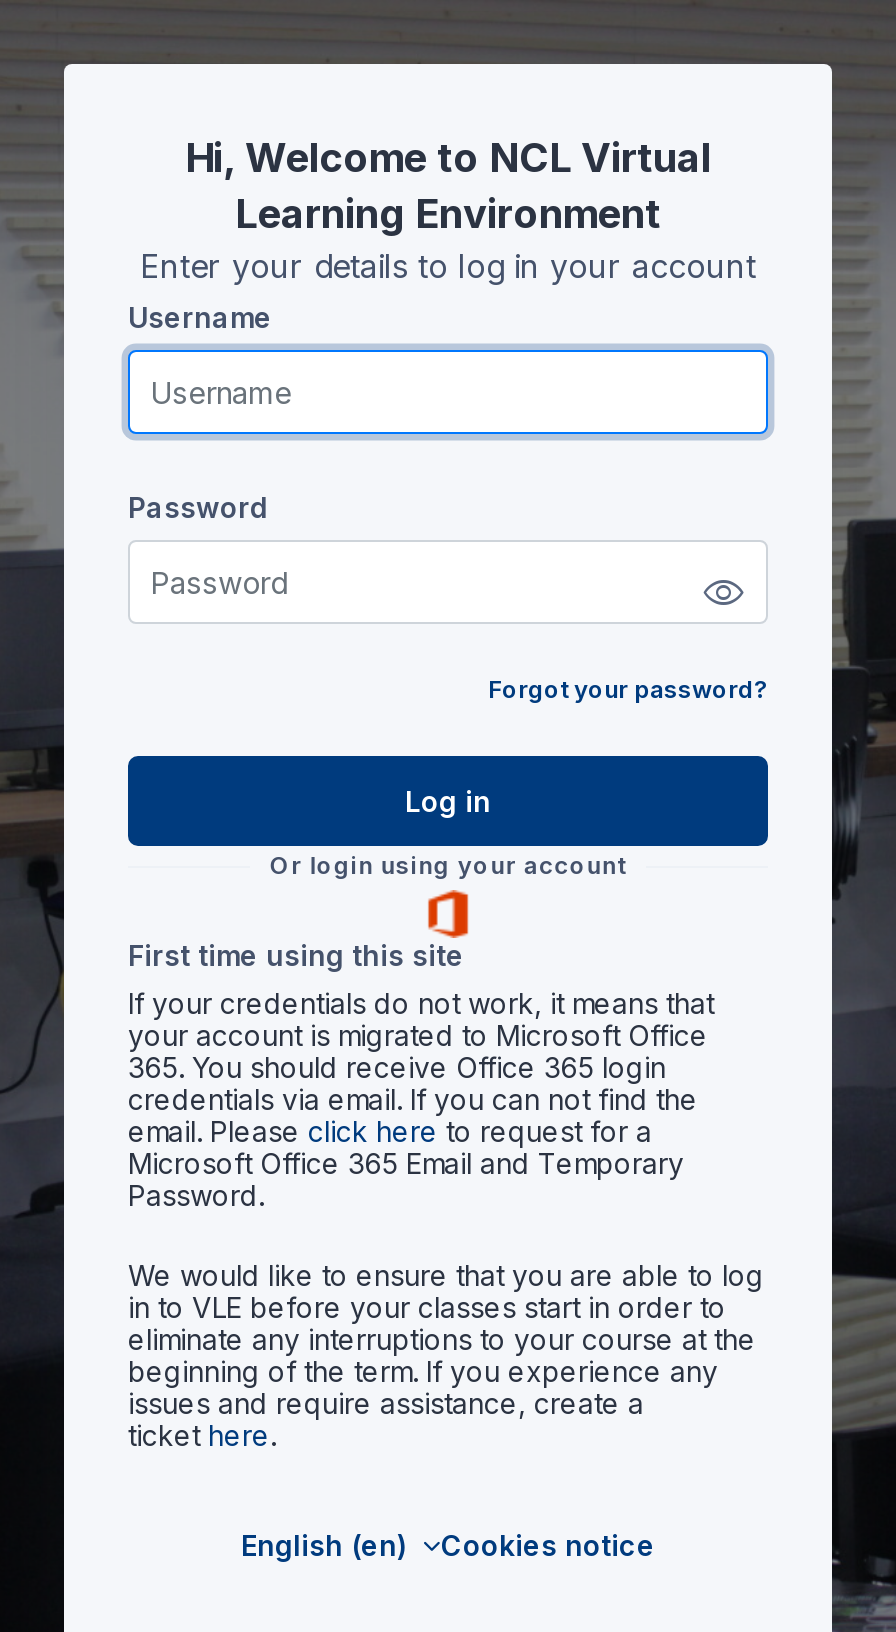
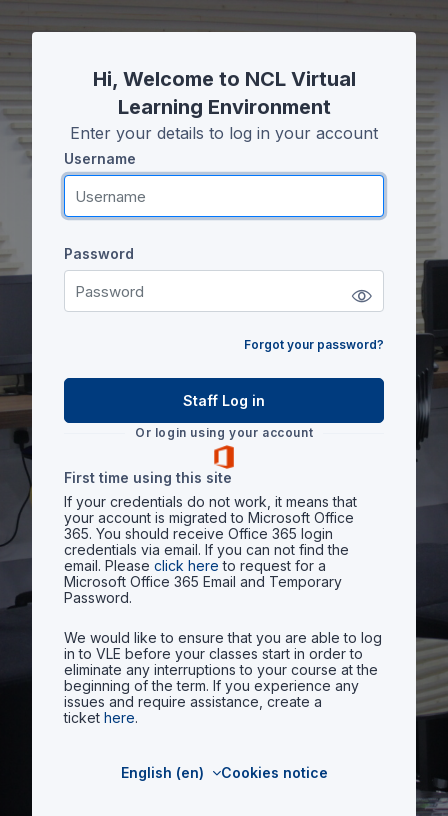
- Log in
+ Staff Log in
